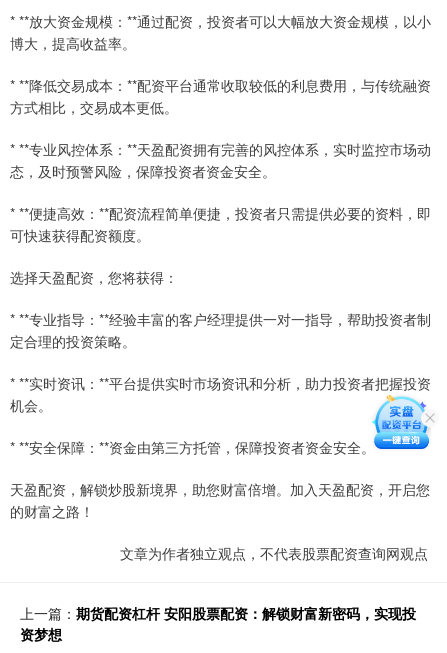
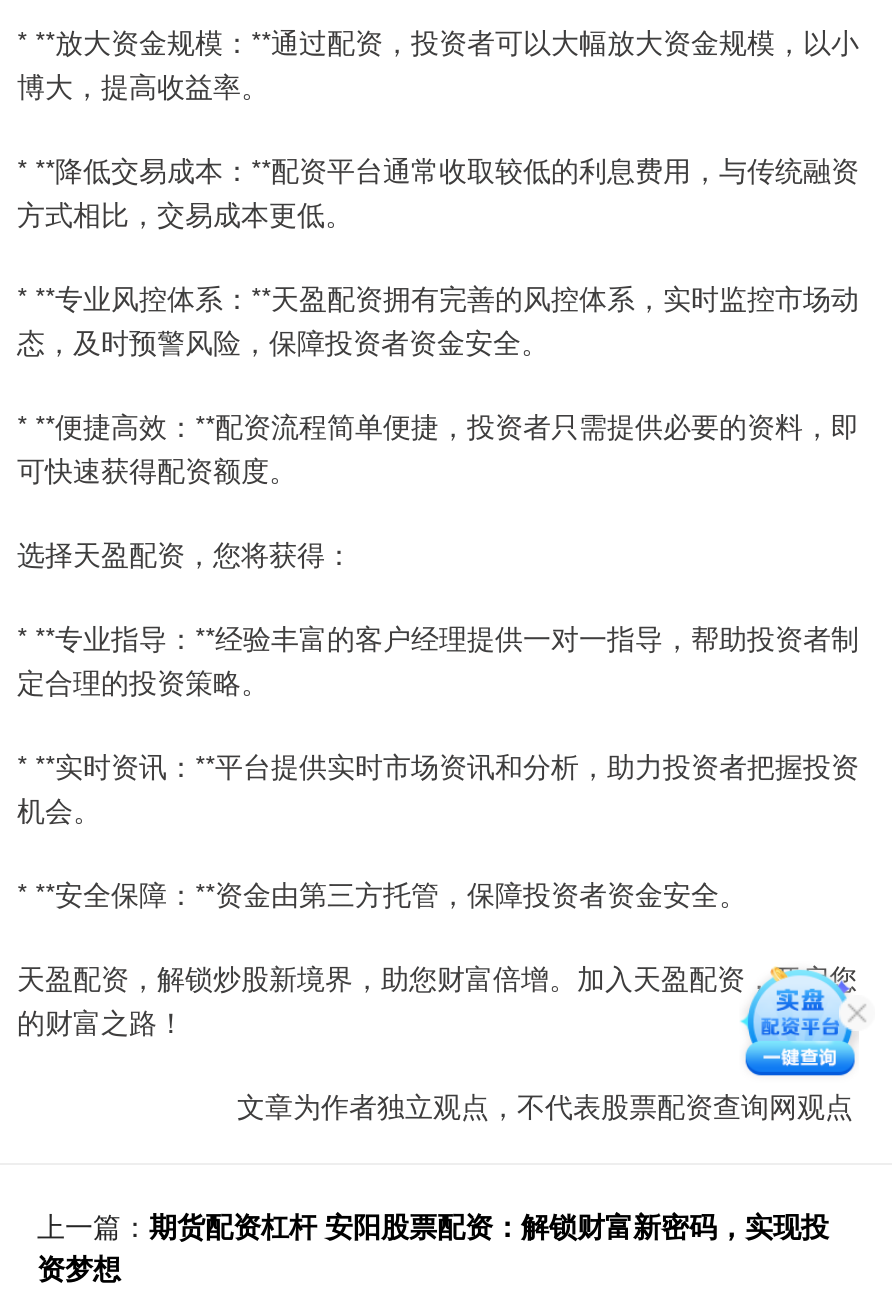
- [image]

+ [image]
